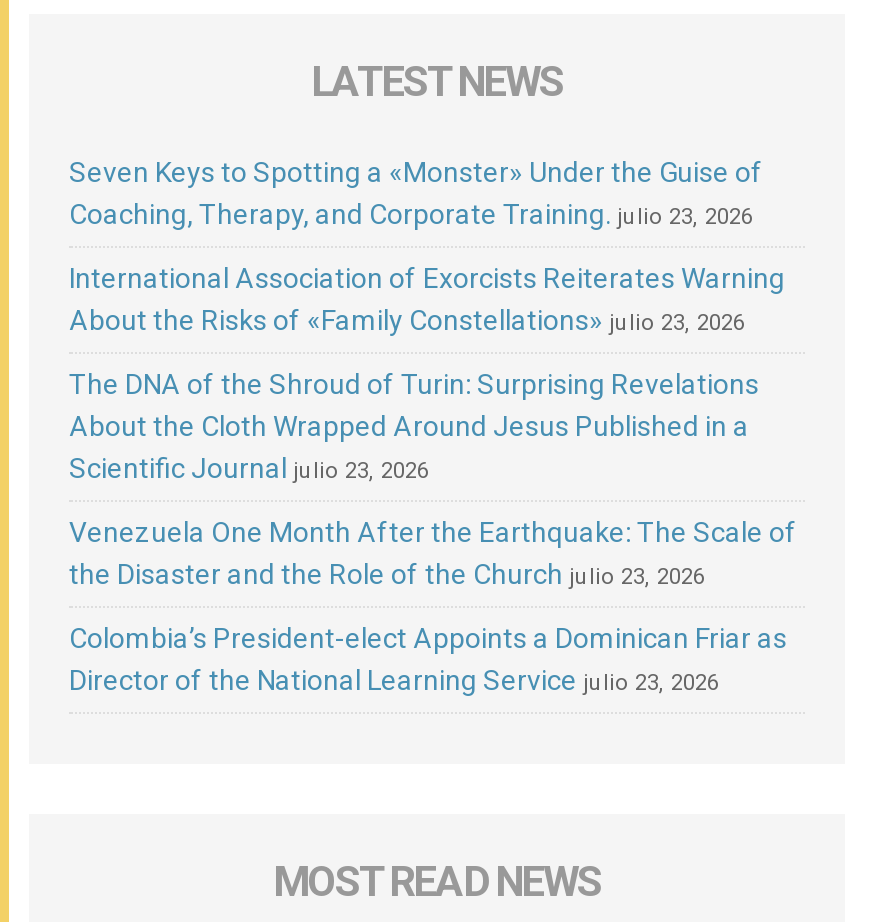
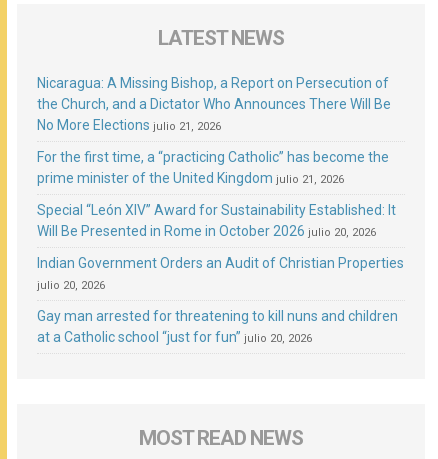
- Seven Keys to Spotting a «Monster» Under the Guise of
- Coaching, Therapy, and Corporate Training. julio 23, 2026
- International Association of Exorcists Reiterates Warning
- About the Risks of «Family Constellations» julio 23, 2026
- The DNA of the Shroud of Turin: Surprising Revelations
- About the Cloth Wrapped Around Jesus Published in a
- Scientific Journal julio 23, 2026
- Venezuela One Month After the Earthquake: The Scale of
- the Disaster and the Role of the Church julio 23, 2026
- Colombia’s President-elect Appoints a Dominican Friar as
- Director of the National Learning Service julio 23, 2026
+ Nicaragua: A Missing Bishop, a Report on Persecution of
+ the Church, and a Dictator Who Announces There Will Be
+ No More Elections julio 21, 2026
+ For the first time, a “practicing Catholic” has become the
+ prime minister of the United Kingdom julio 21, 2026
+ Special “León XIV” Award for Sustainability Established: It
+ Will Be Presented in Rome in October 2026 julio 20, 2026
+ Indian Government Orders an Audit of Christian Properties
+ julio 20, 2026
+ Gay man arrested for threatening to kill nuns and children
+ at a Catholic school “just for fun” julio 20, 2026
